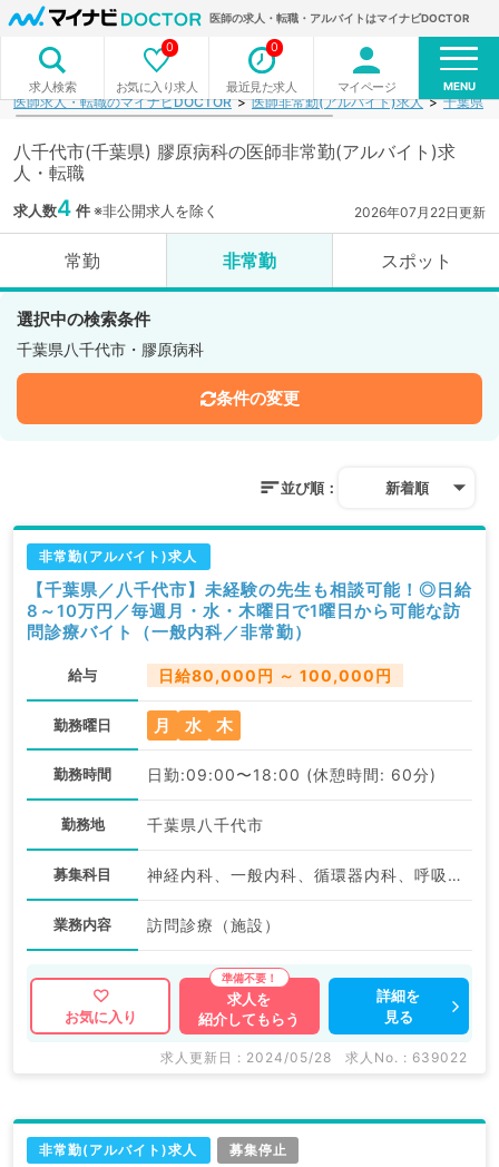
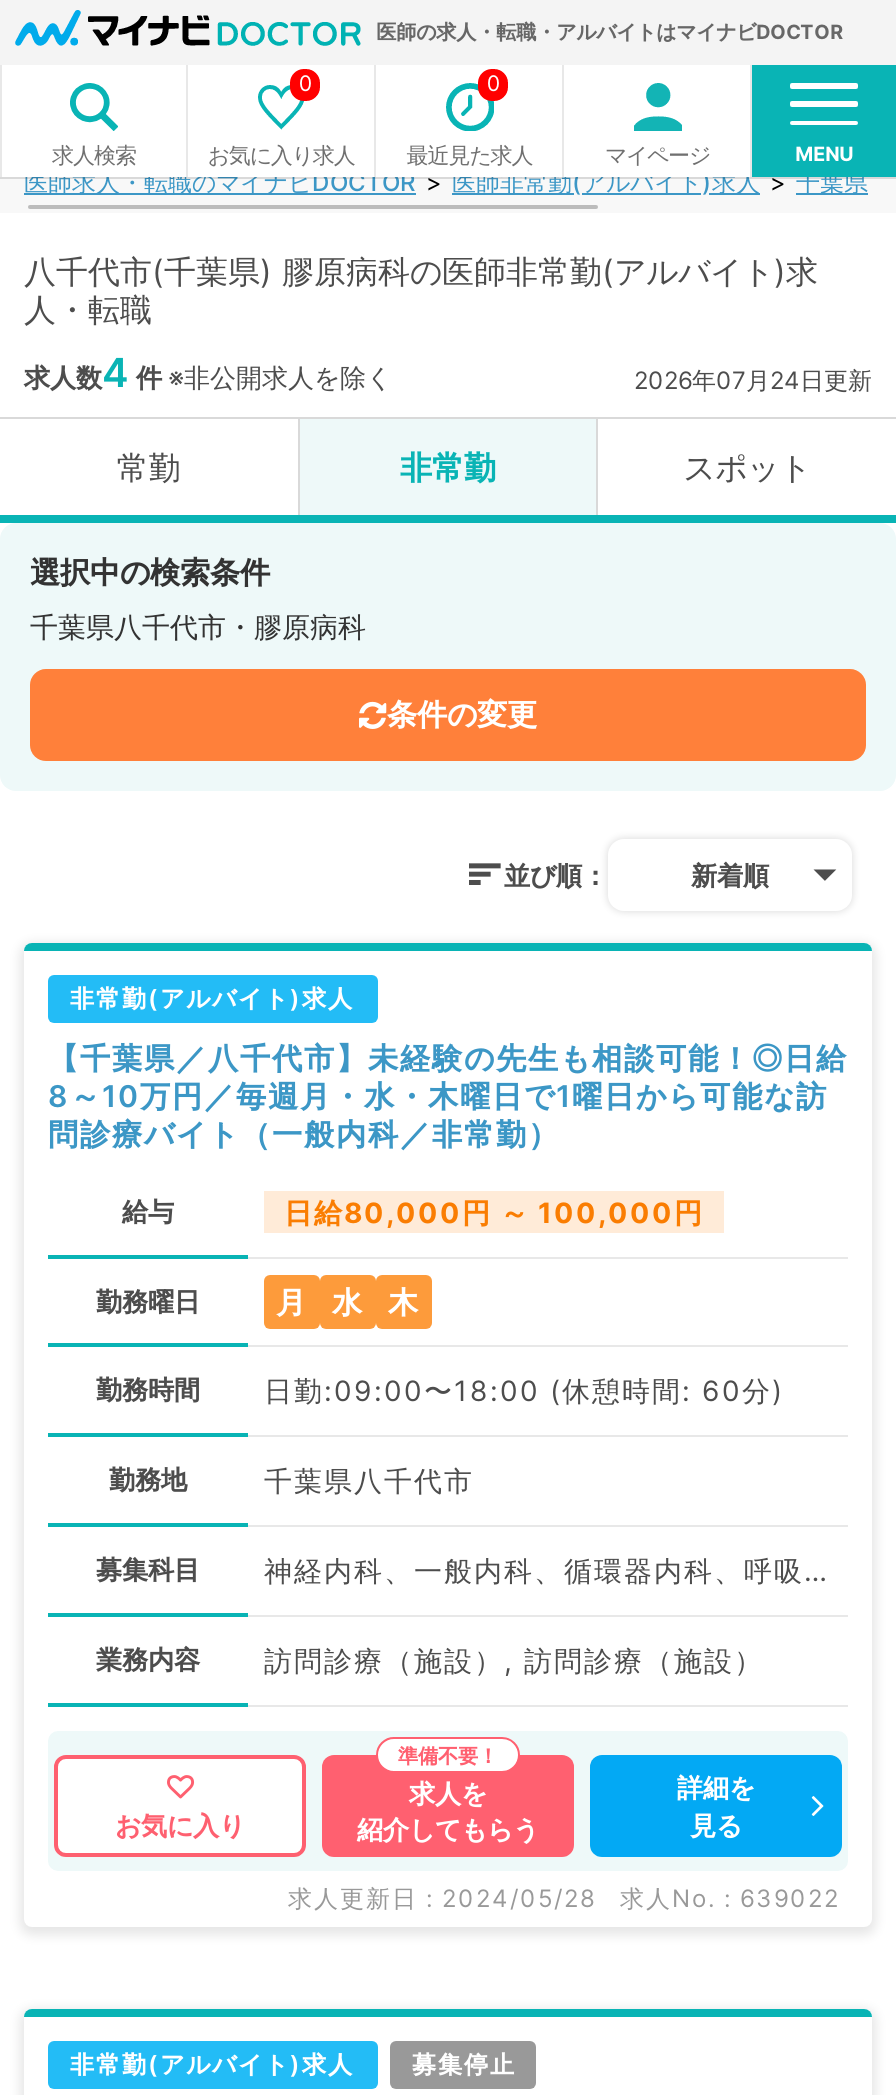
- 2026年07月22日更新
+ 2026年07月24日更新

- 訪問診療（施設）
+ 訪問診療（施設）, 訪問診療（施設）
